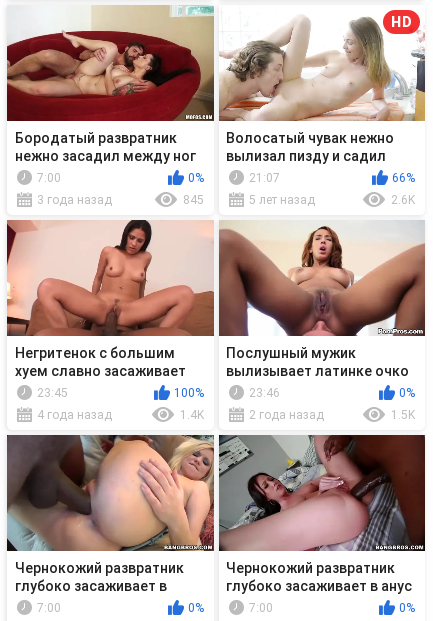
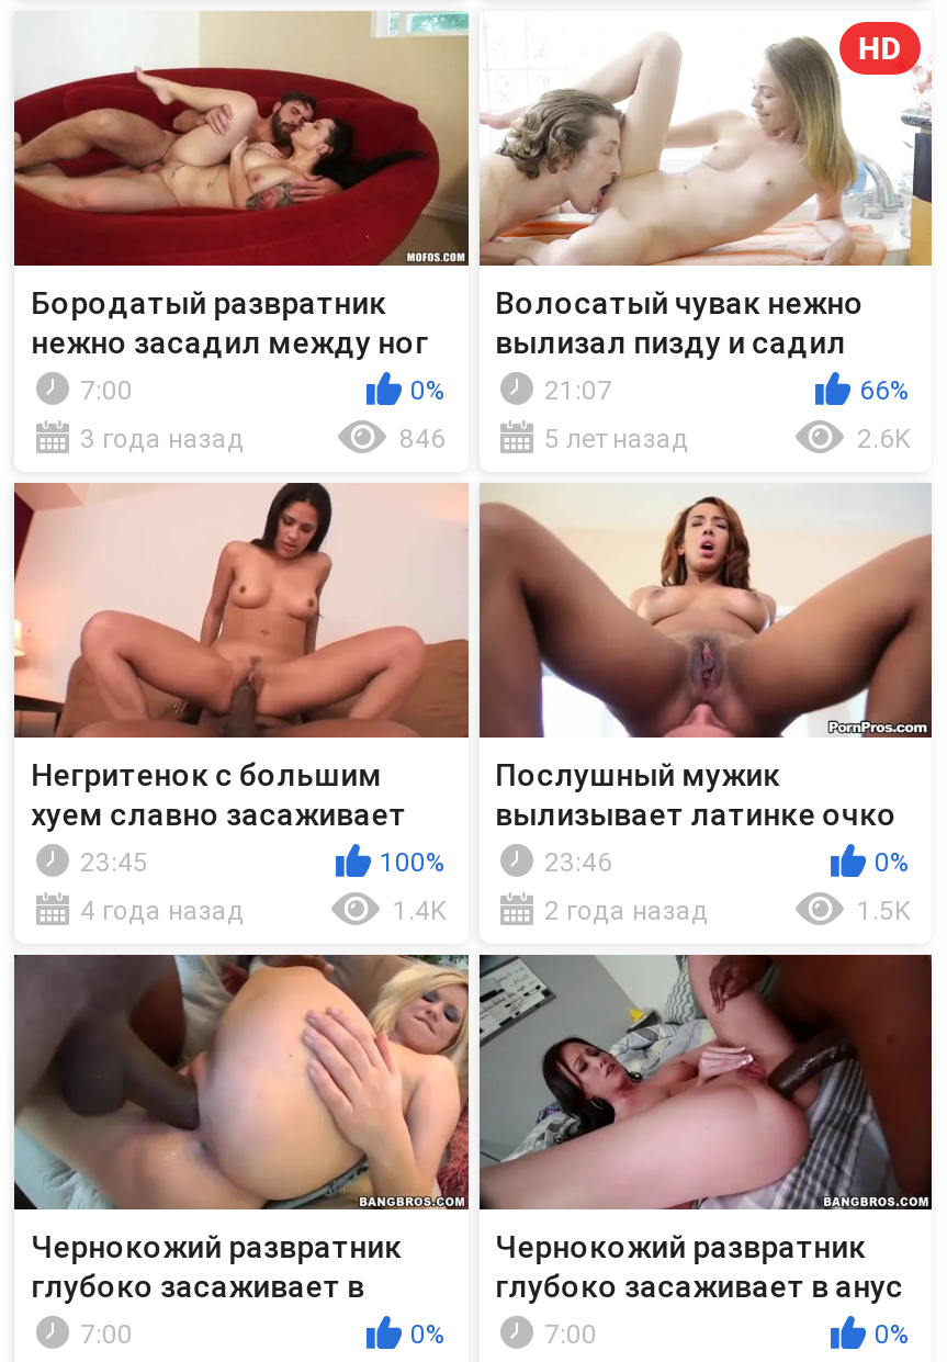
- 845
+ 846
